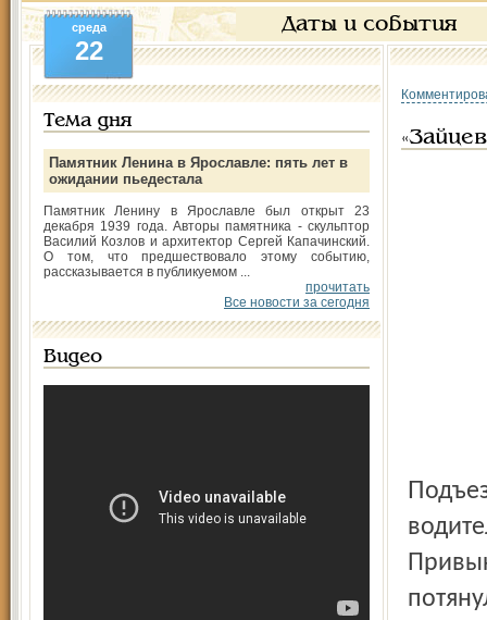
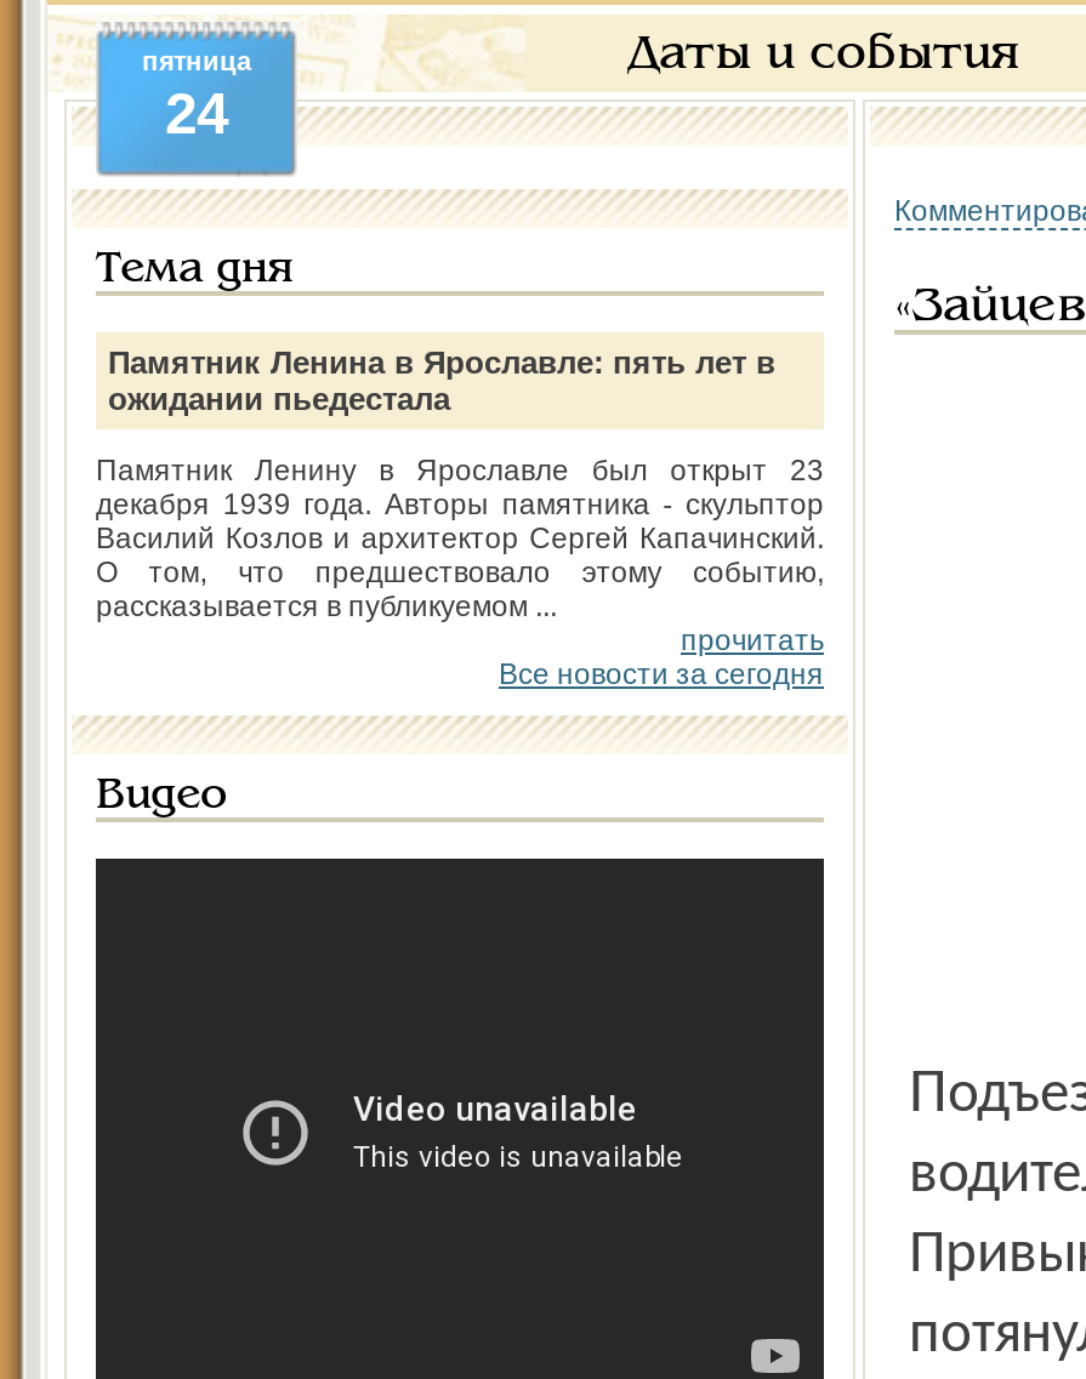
- среда
- 22
+ пятница
+ 24
